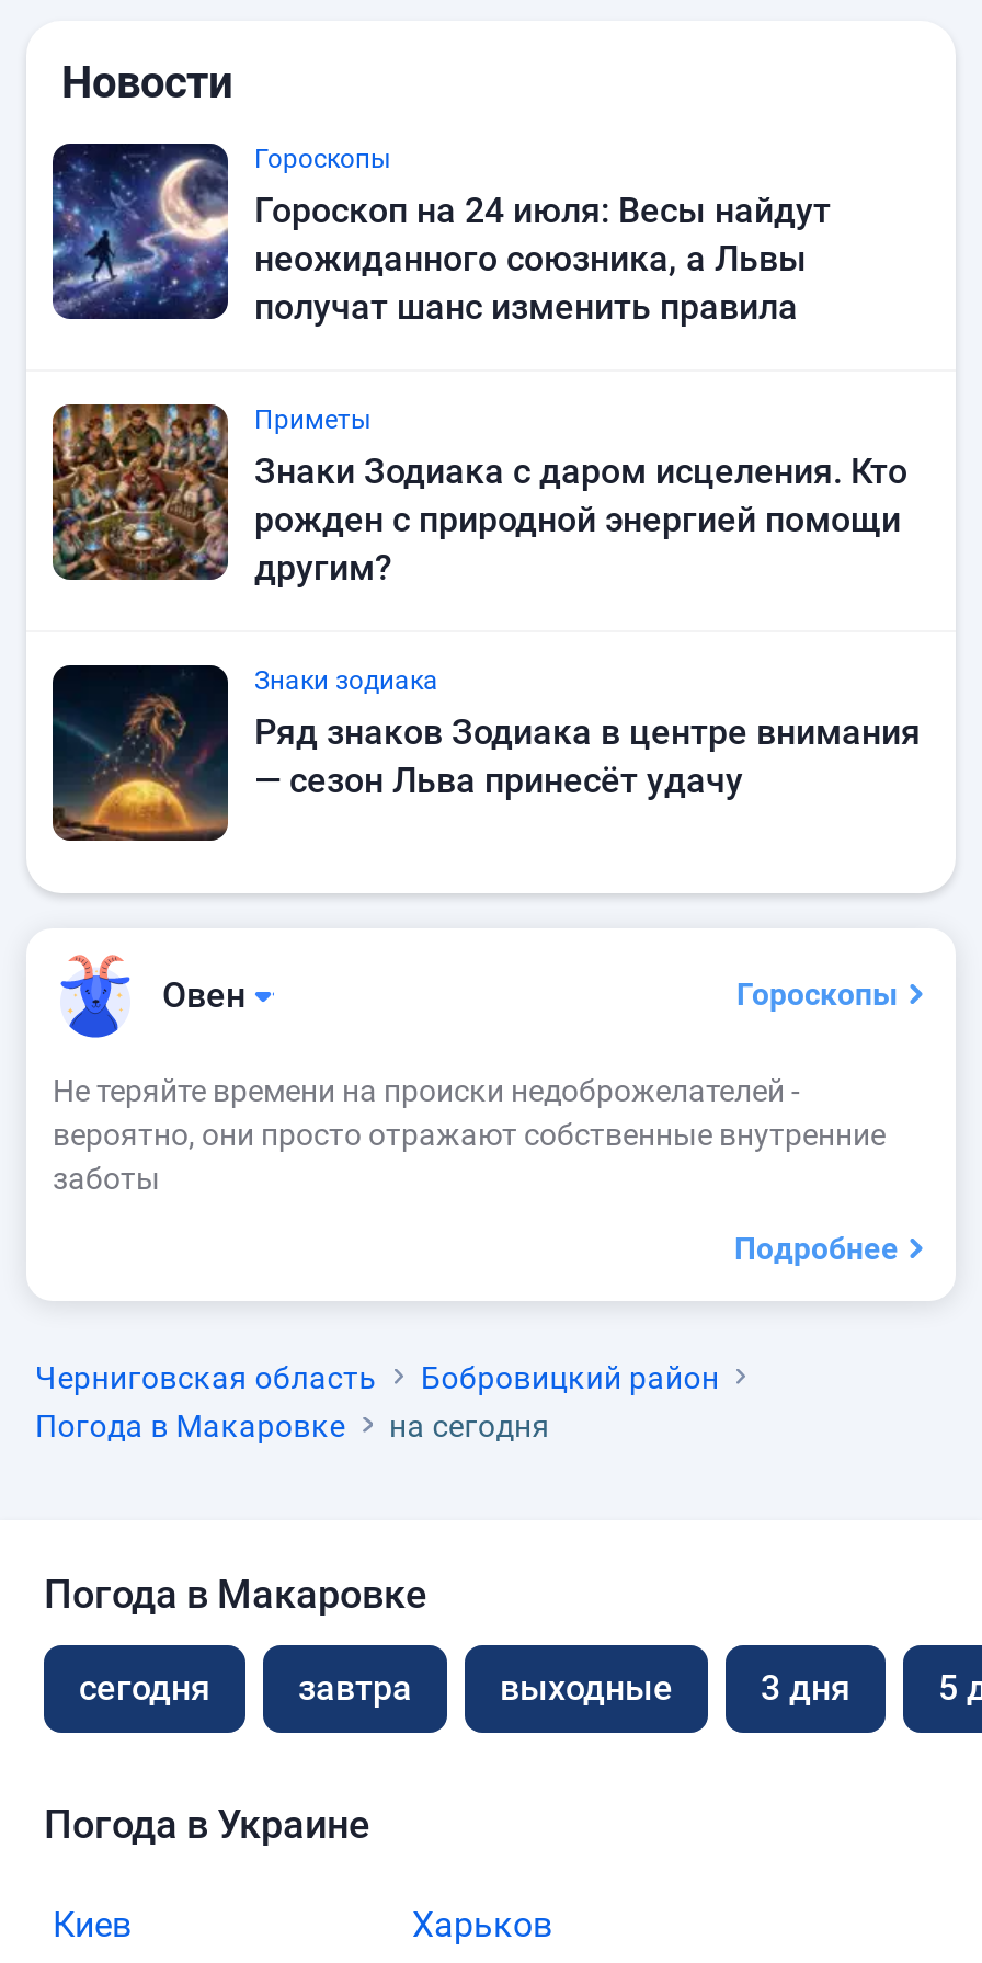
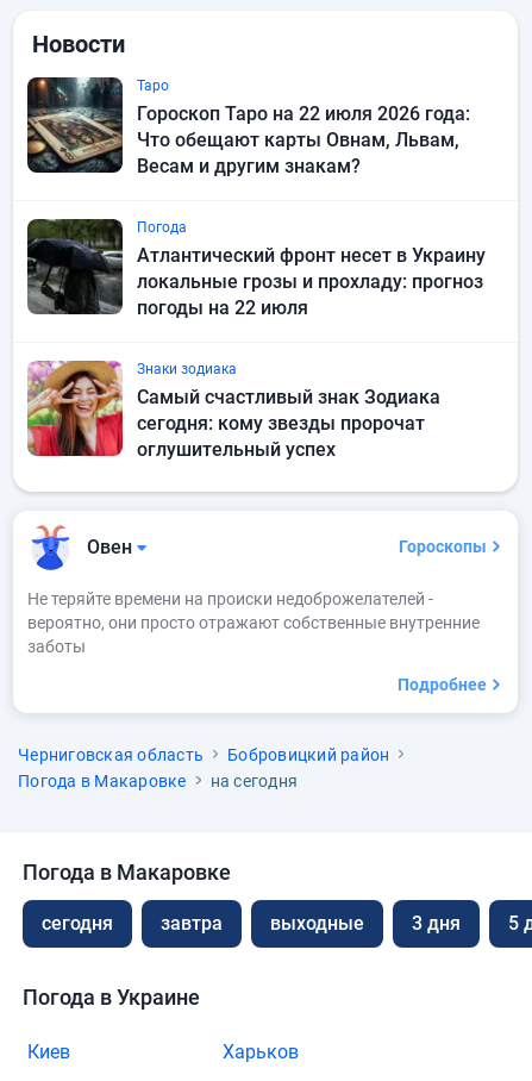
- [image]
- Гороскопы
- Гороскоп на 24 июля: Весы найдут
- неожиданного союзника, а Львы
- получат шанс изменить правила
+ [image]
+ Таро
+ Гороскоп Таро на 22 июля 2026 года:
+ Что обещают карты Овнам, Львам,
+ Весам и другим знакам?

- [image]
- Приметы
- Знаки Зодиака с даром исцеления. Кто
- рожден с природной энергией помощи
- другим?
+ [image]
+ Погода
+ Атлантический фронт несет в Украину
+ локальные грозы и прохладу: прогноз
+ погоды на 22 июля

- [image]
- Ряд знаков Зодиака в центре внимания
- — сезон Льва принесёт удачу
+ [image]
+ Самый счастливый знак Зодиака
+ сегодня: кому звезды пророчат
+ оглушительный успех
